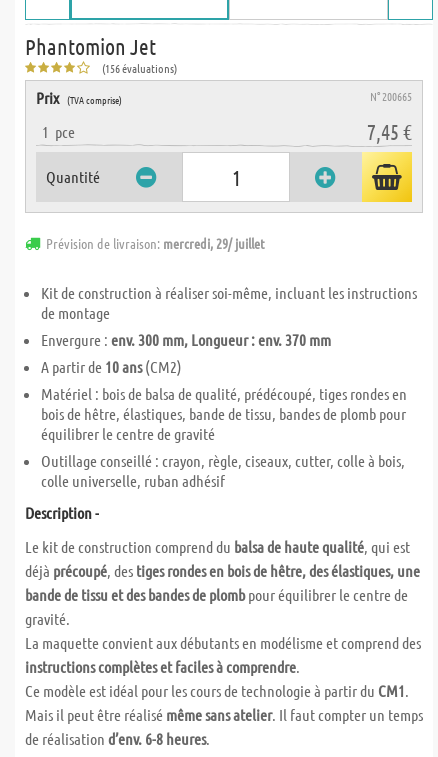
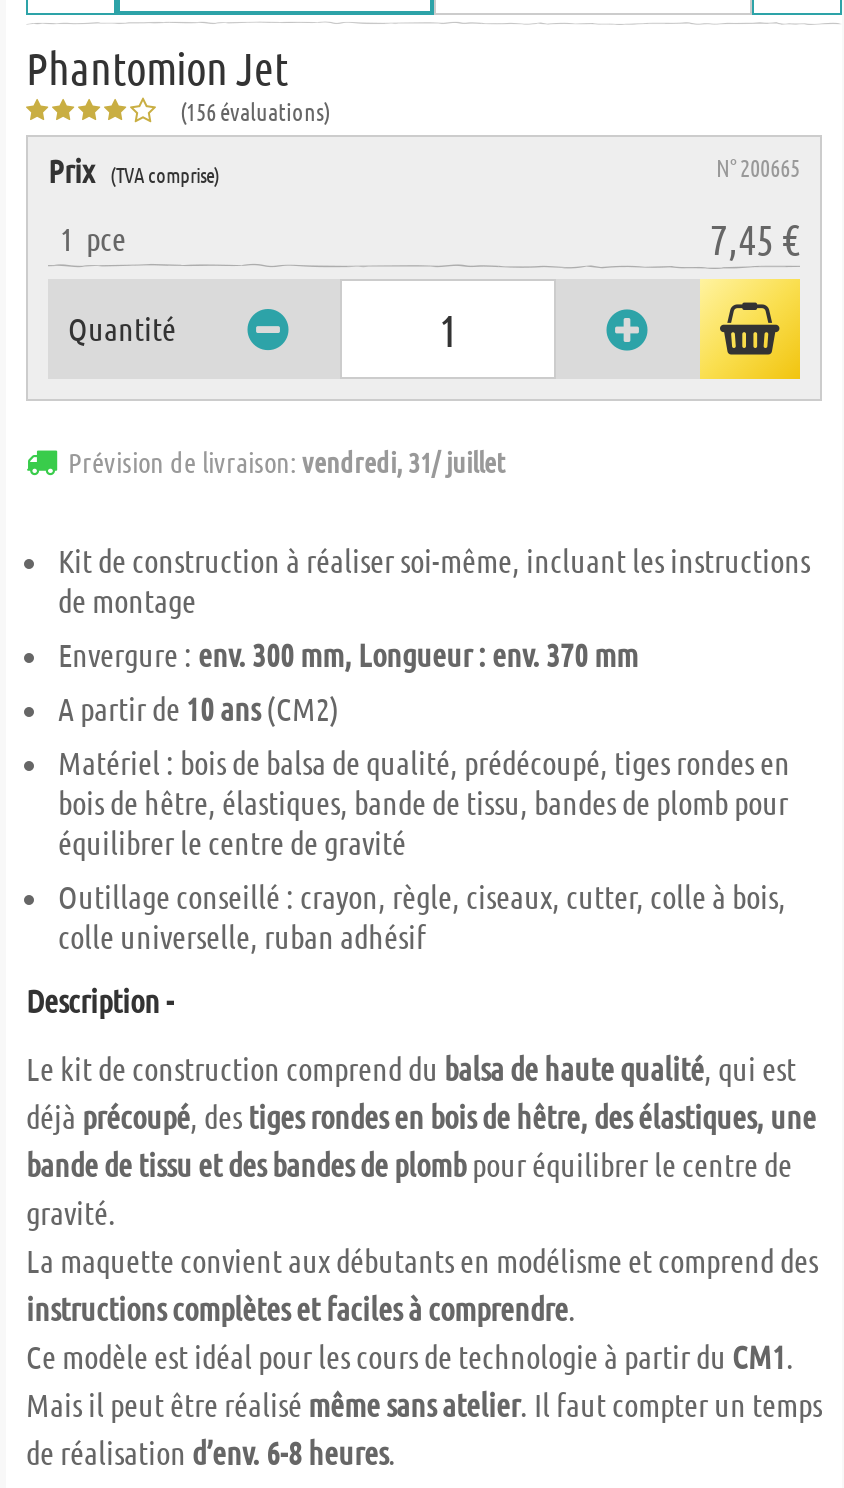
- Prévision de livraison: mercredi, 29/ juillet
+ Prévision de livraison: vendredi, 31/ juillet
